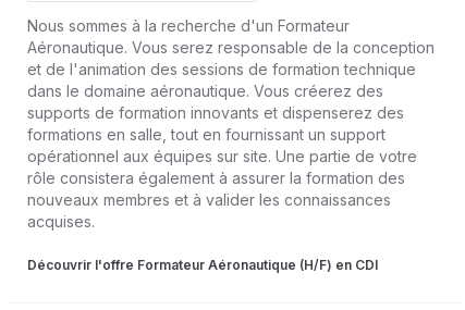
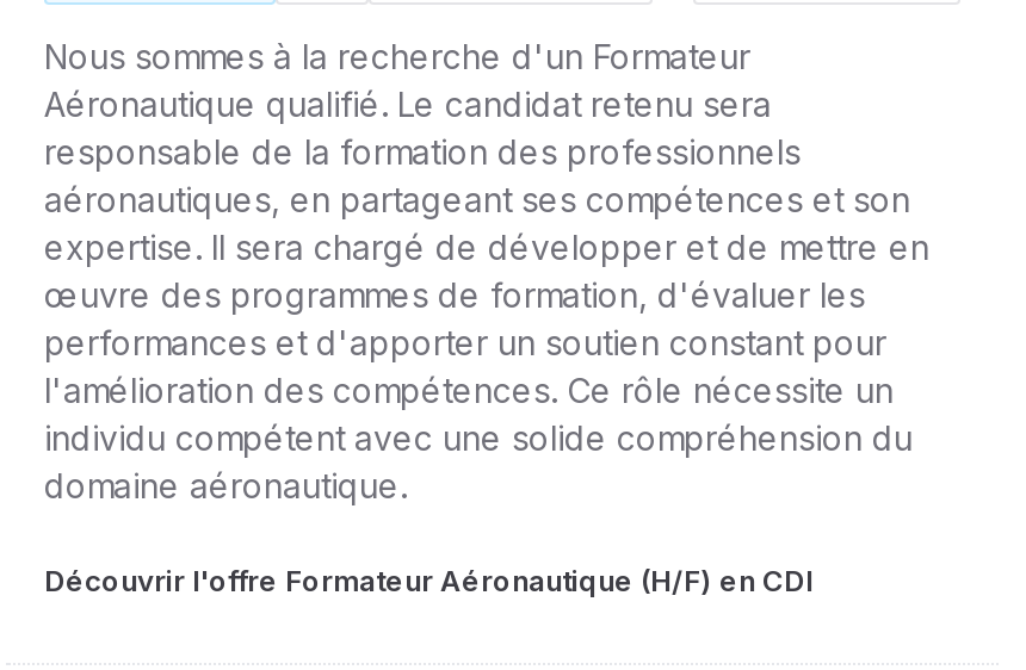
- Aéronautique. Vous serez responsable de la conception
- et de l'animation des sessions de formation technique
- dans le domaine aéronautique. Vous créerez des
- supports de formation innovants et dispenserez des
- formations en salle, tout en fournissant un support
- opérationnel aux équipes sur site. Une partie de votre
- rôle consistera également à assurer la formation des
- nouveaux membres et à valider les connaissances
- acquises.
+ Aéronautique qualifié. Le candidat retenu sera
+ responsable de la formation des professionnels
+ aéronautiques, en partageant ses compétences et son
+ expertise. Il sera chargé de développer et de mettre en
+ œuvre des programmes de formation, d'évaluer les
+ performances et d'apporter un soutien constant pour
+ l'amélioration des compétences. Ce rôle nécessite un
+ individu compétent avec une solide compréhension du
+ domaine aéronautique.
